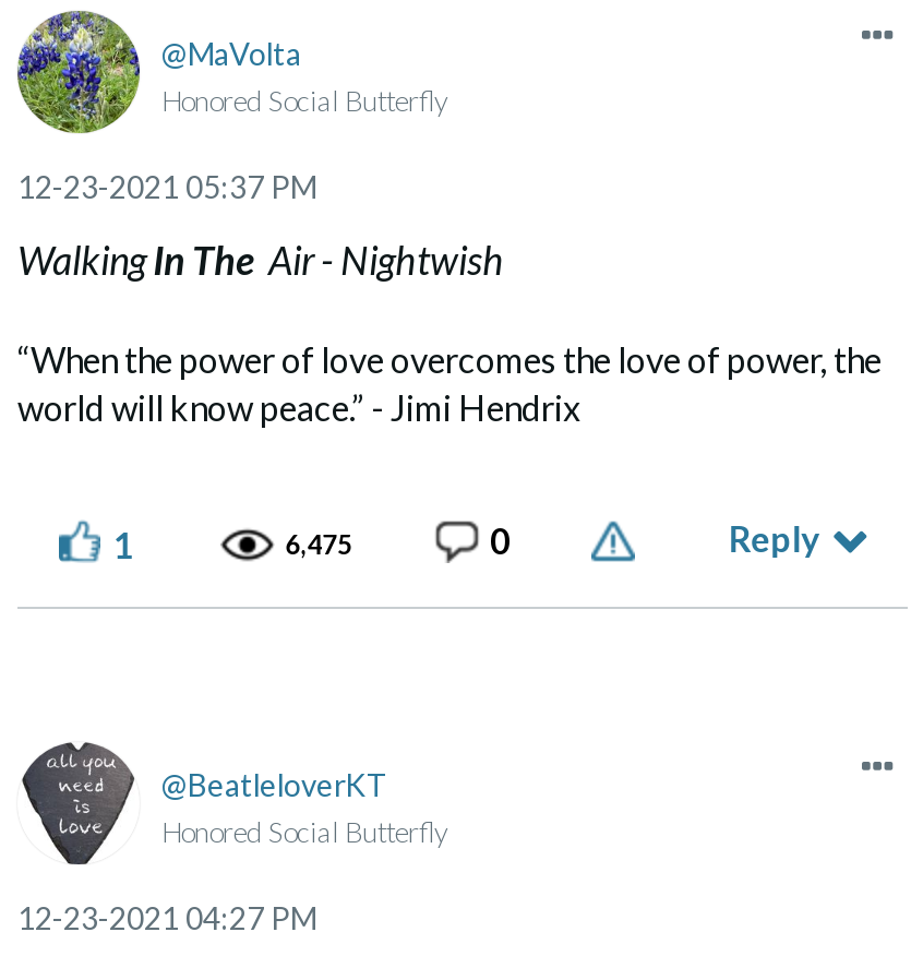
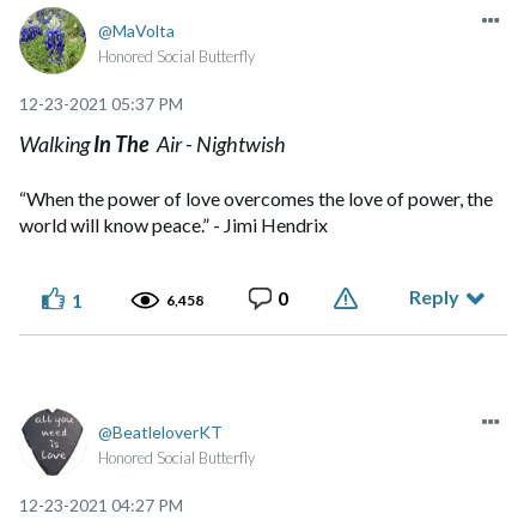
- 6,475
+ 6,458
